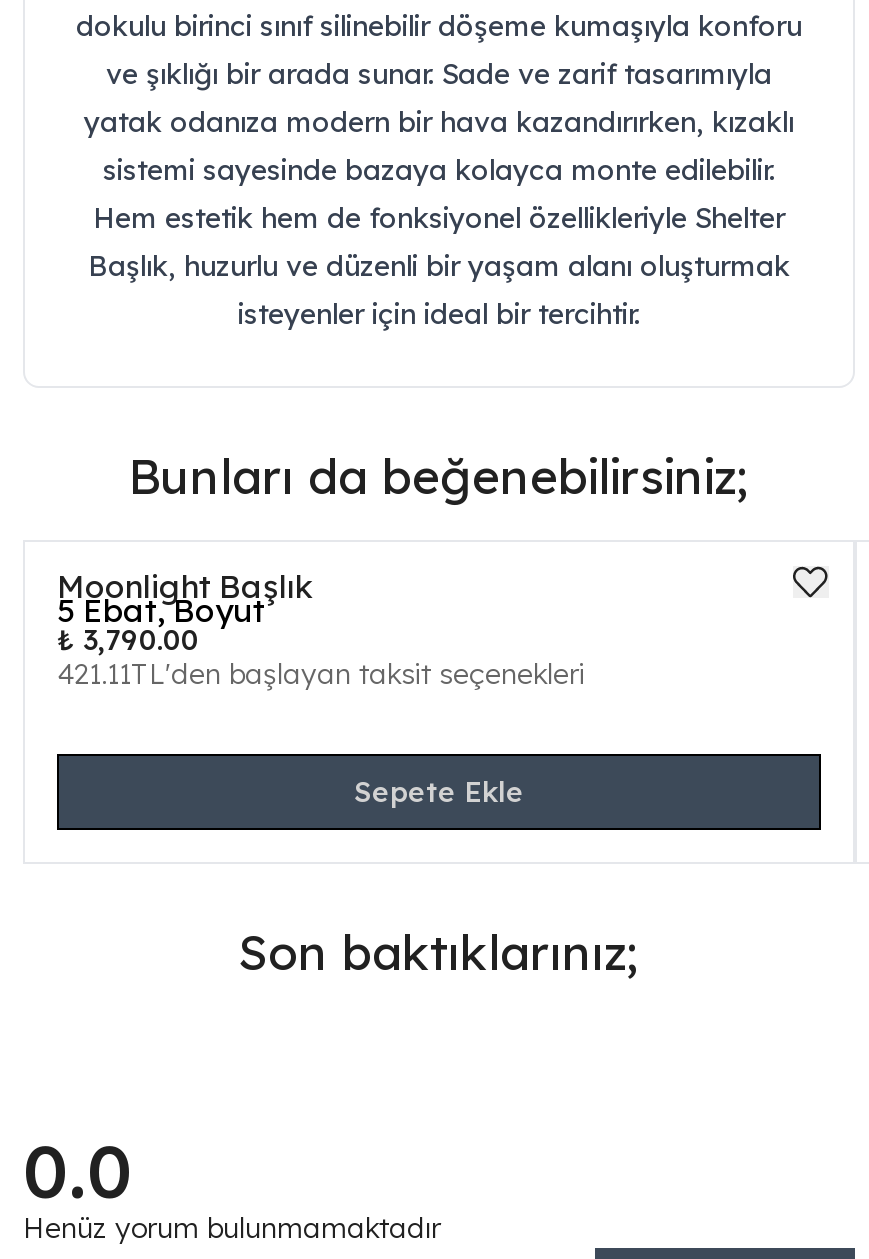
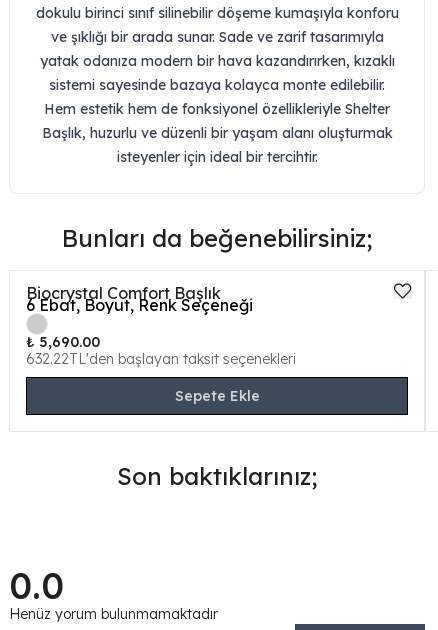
- Moonlight Başlık
- 5 Ebat, Boyut
- ₺ 3,790.00
- 421.11TL'den başlayan taksit seçenekleri
+ Biocrystal Comfort Başlık
+ 6 Ebat, Boyut, Renk Seçeneği
+ ₺ 5,690.00
+ 632.22TL'den başlayan taksit seçenekleri
